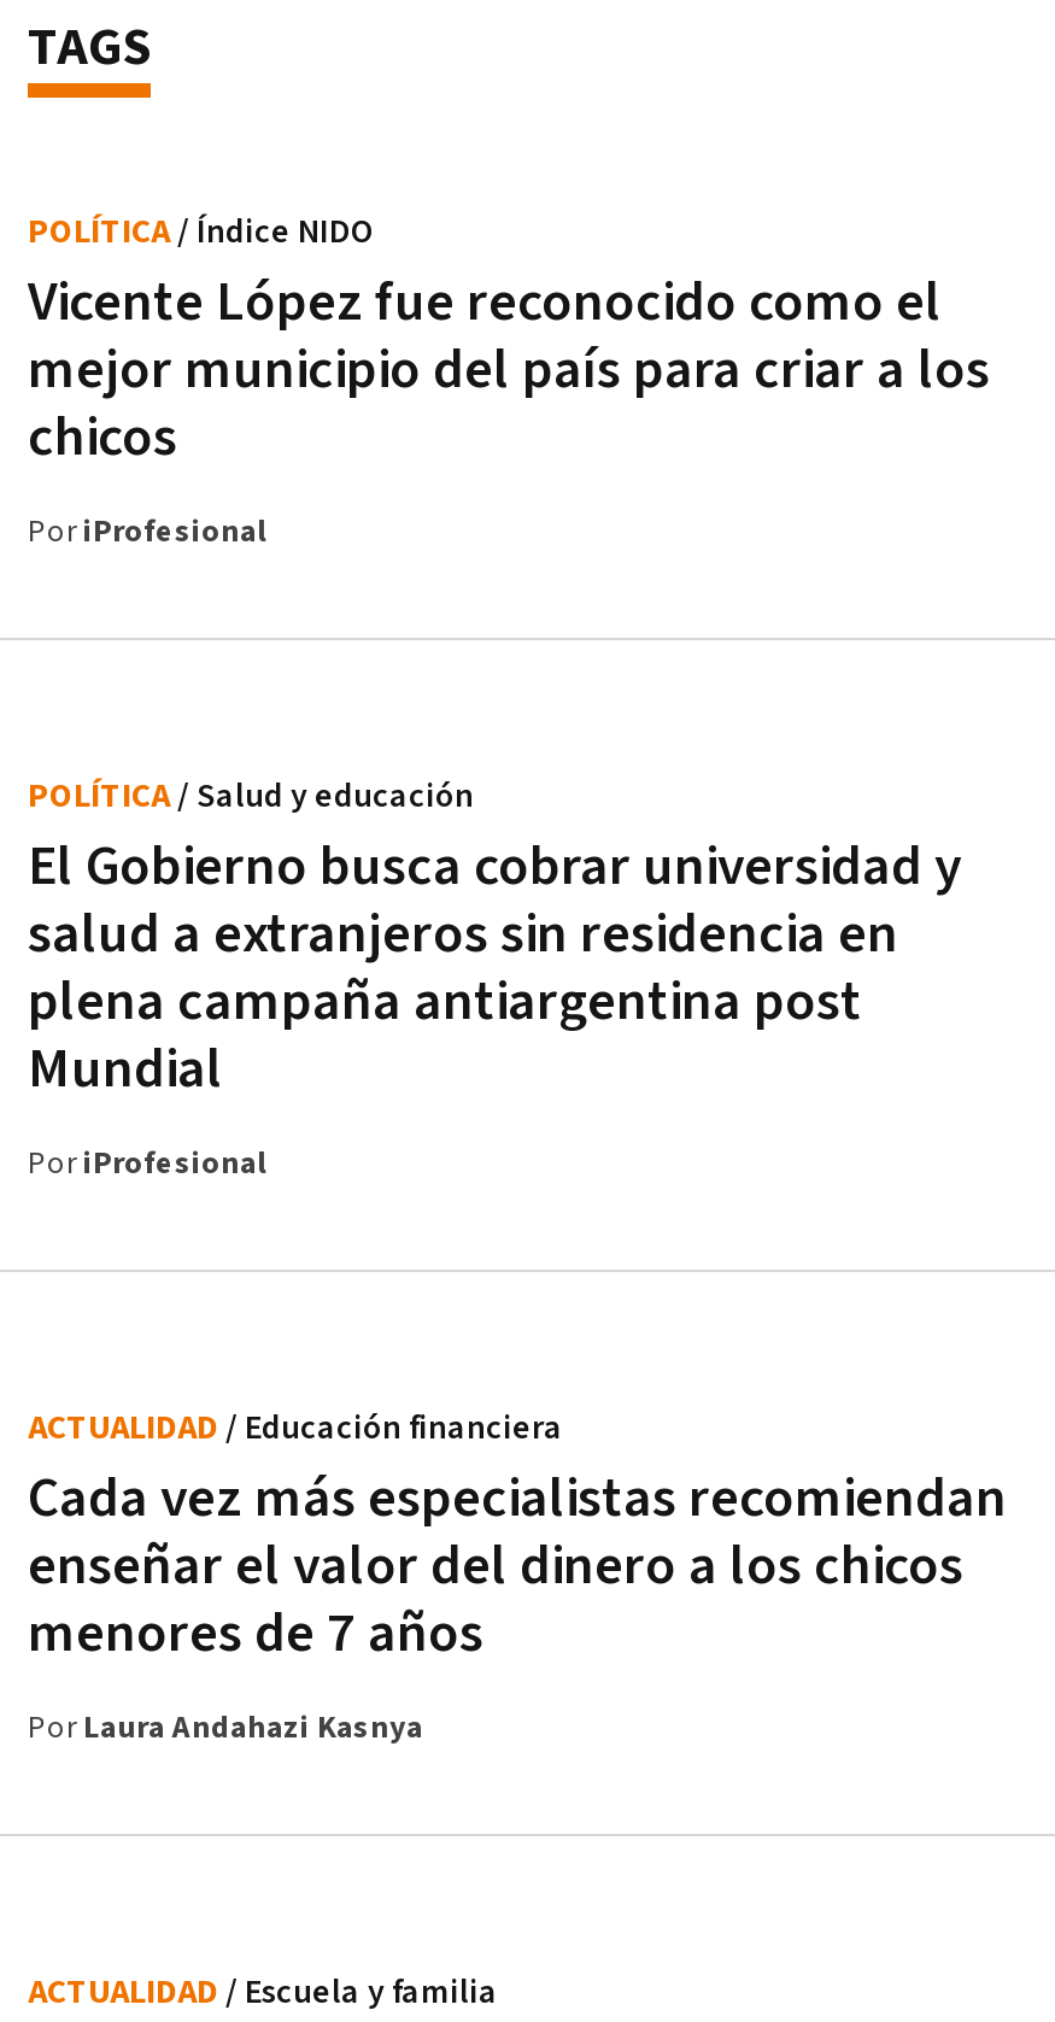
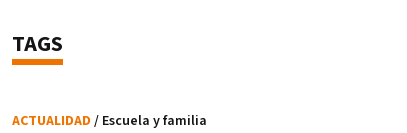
- POLÍTICA / Índice NIDO

- Vicente López fue reconocido como el
- mejor municipio del país para criar a los
- chicos

- Por iProfesional

- POLÍTICA / Salud y educación

- El Gobierno busca cobrar universidad y
- salud a extranjeros sin residencia en
- plena campaña antiargentina post
- Mundial

- Por iProfesional

- ACTUALIDAD / Educación financiera

- Cada vez más especialistas recomiendan
- enseñar el valor del dinero a los chicos
- menores de 7 años

- Por Laura Andahazi Kasnya
